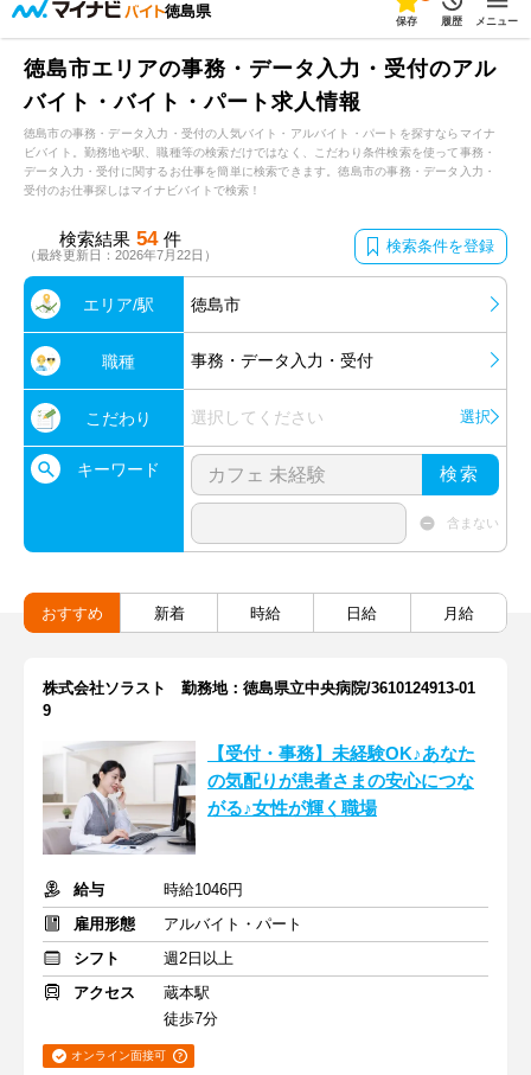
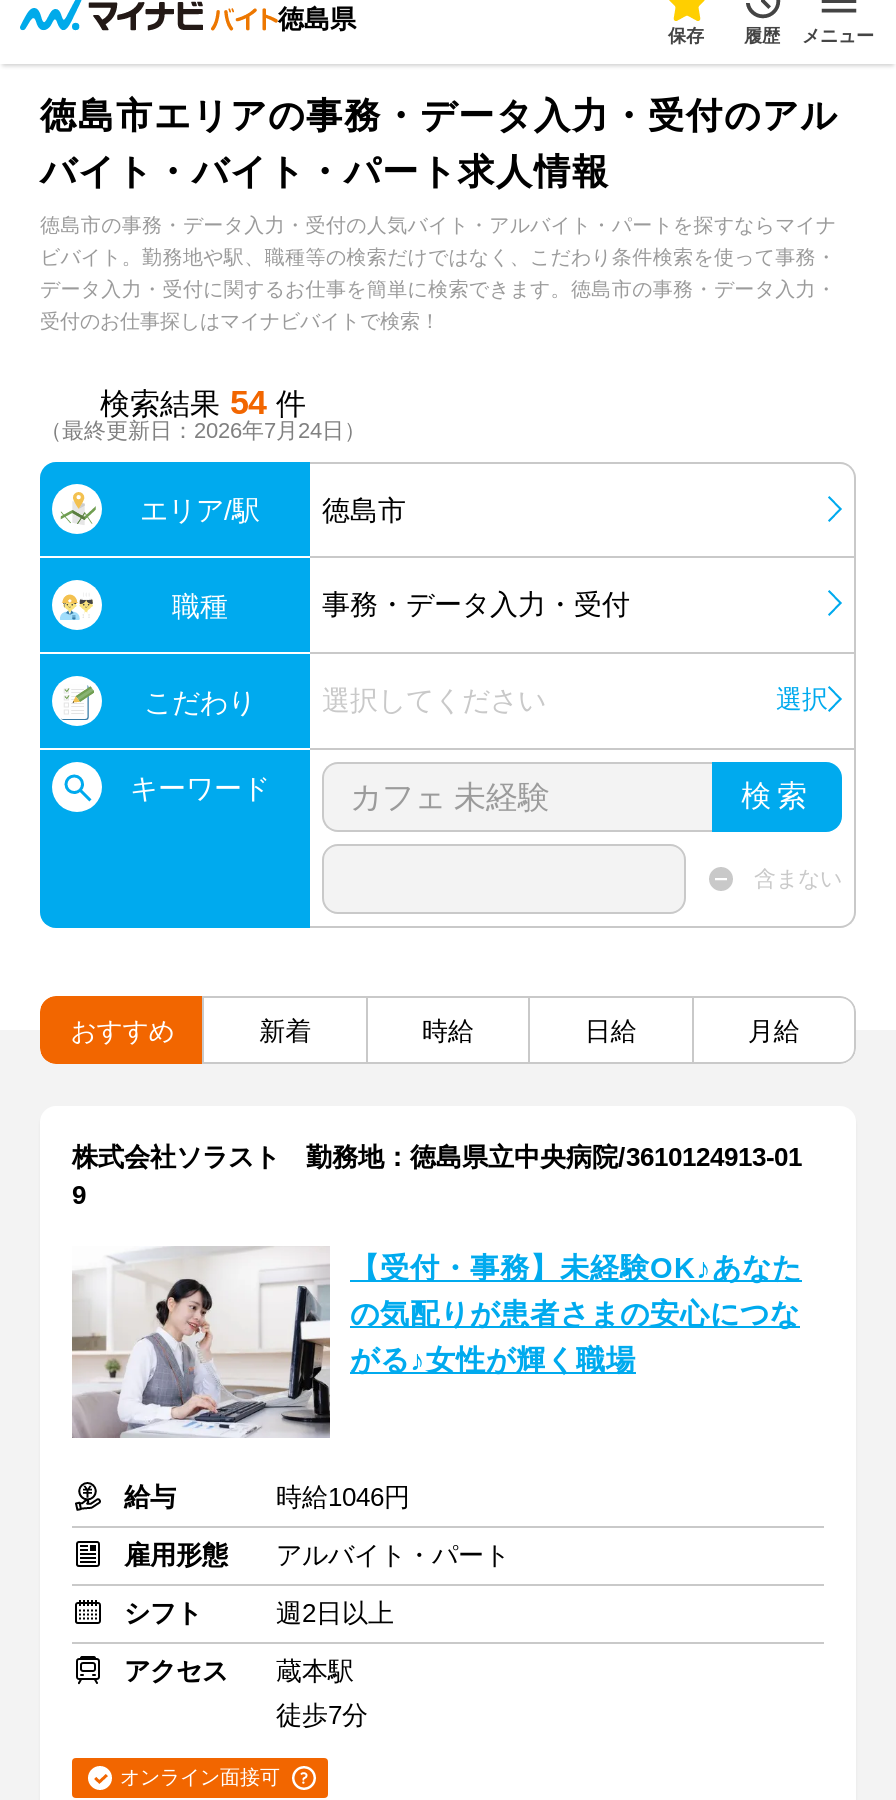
- （最終更新日：2026年7月22日）
- 検索条件を登録
+ （最終更新日：2026年7月24日）
